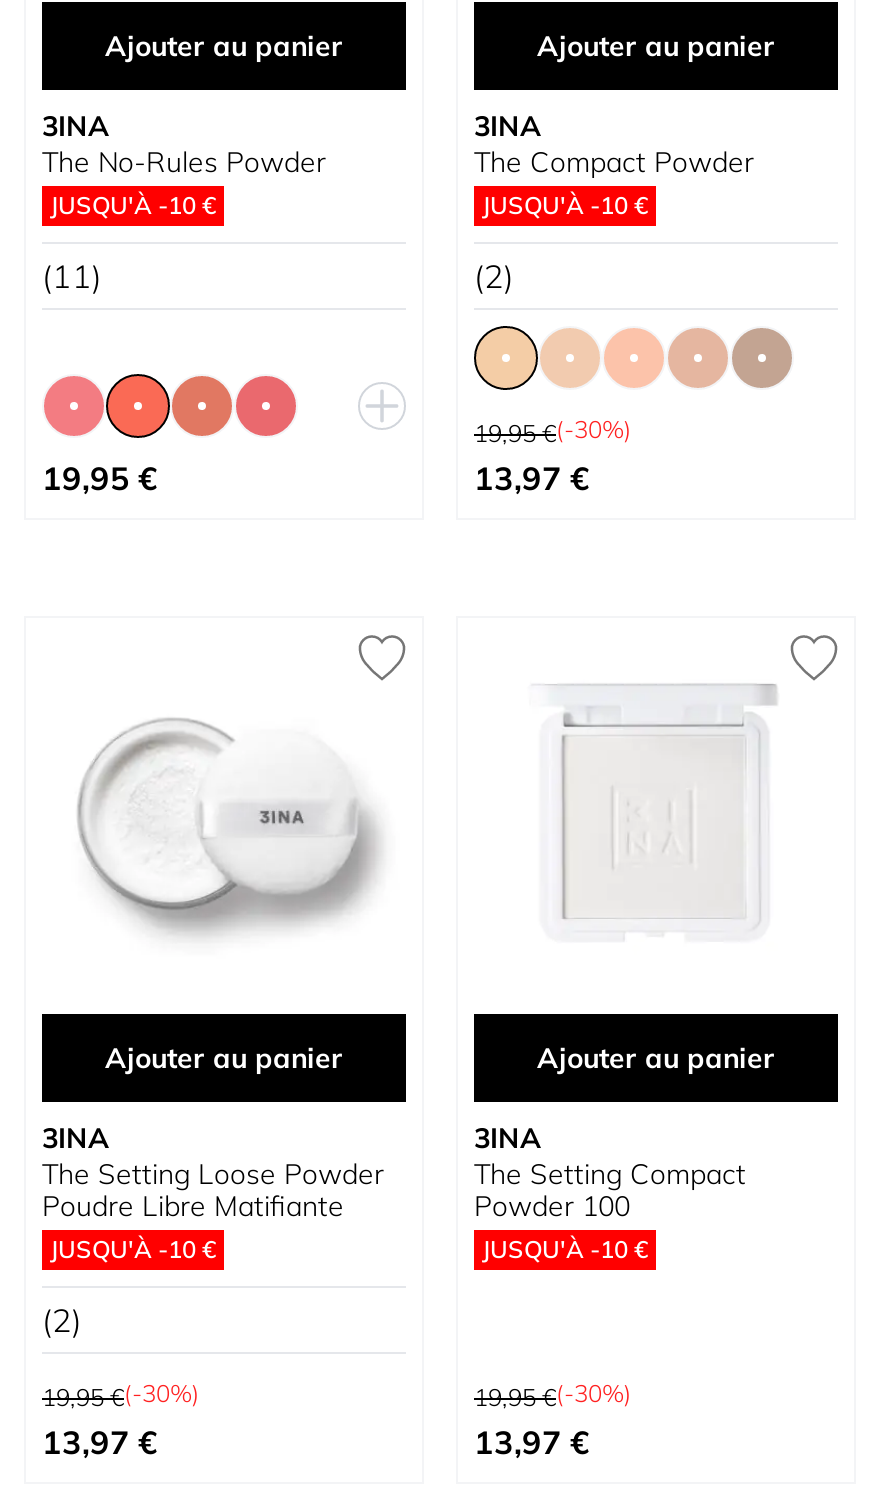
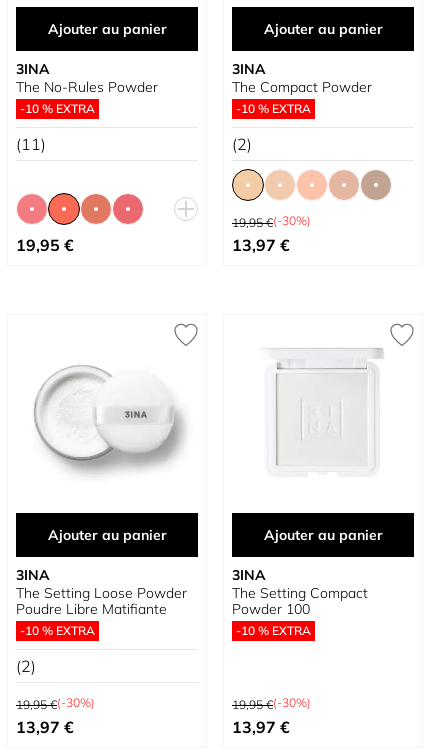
- JUSQU'À -10 €
+ -10 % EXTRA

- JUSQU'À -10 €
+ -10 % EXTRA

- JUSQU'À -10 €
+ -10 % EXTRA

- JUSQU'À -10 €
+ -10 % EXTRA
